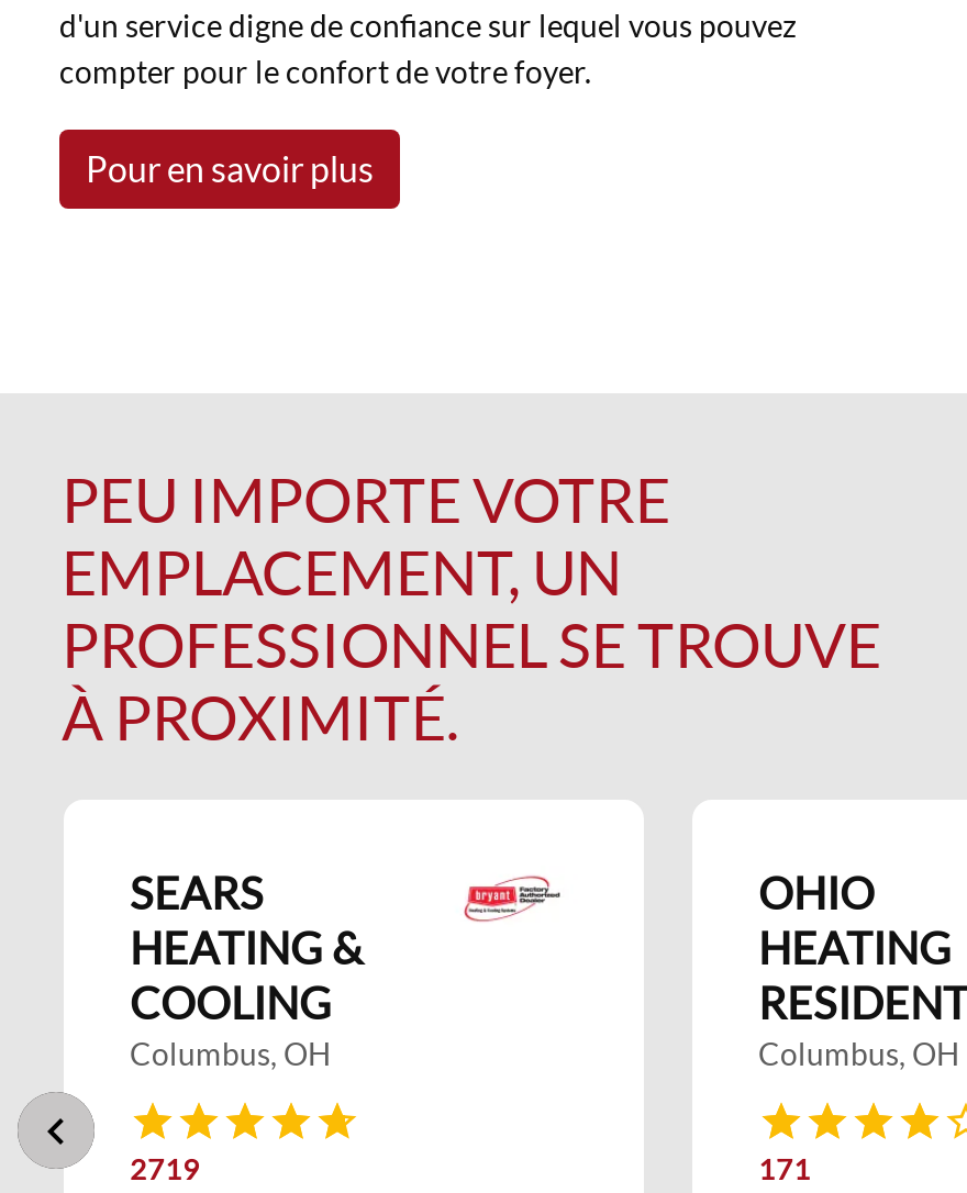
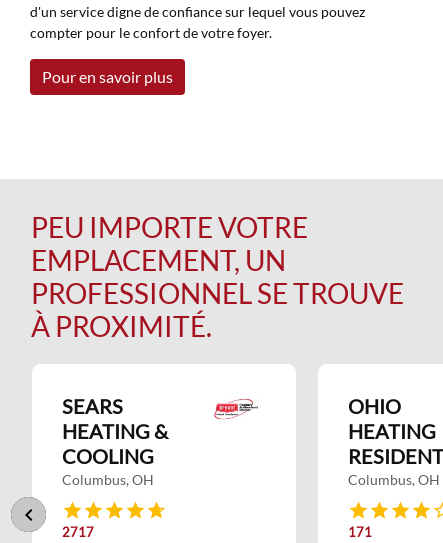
- 2719
+ 2717
